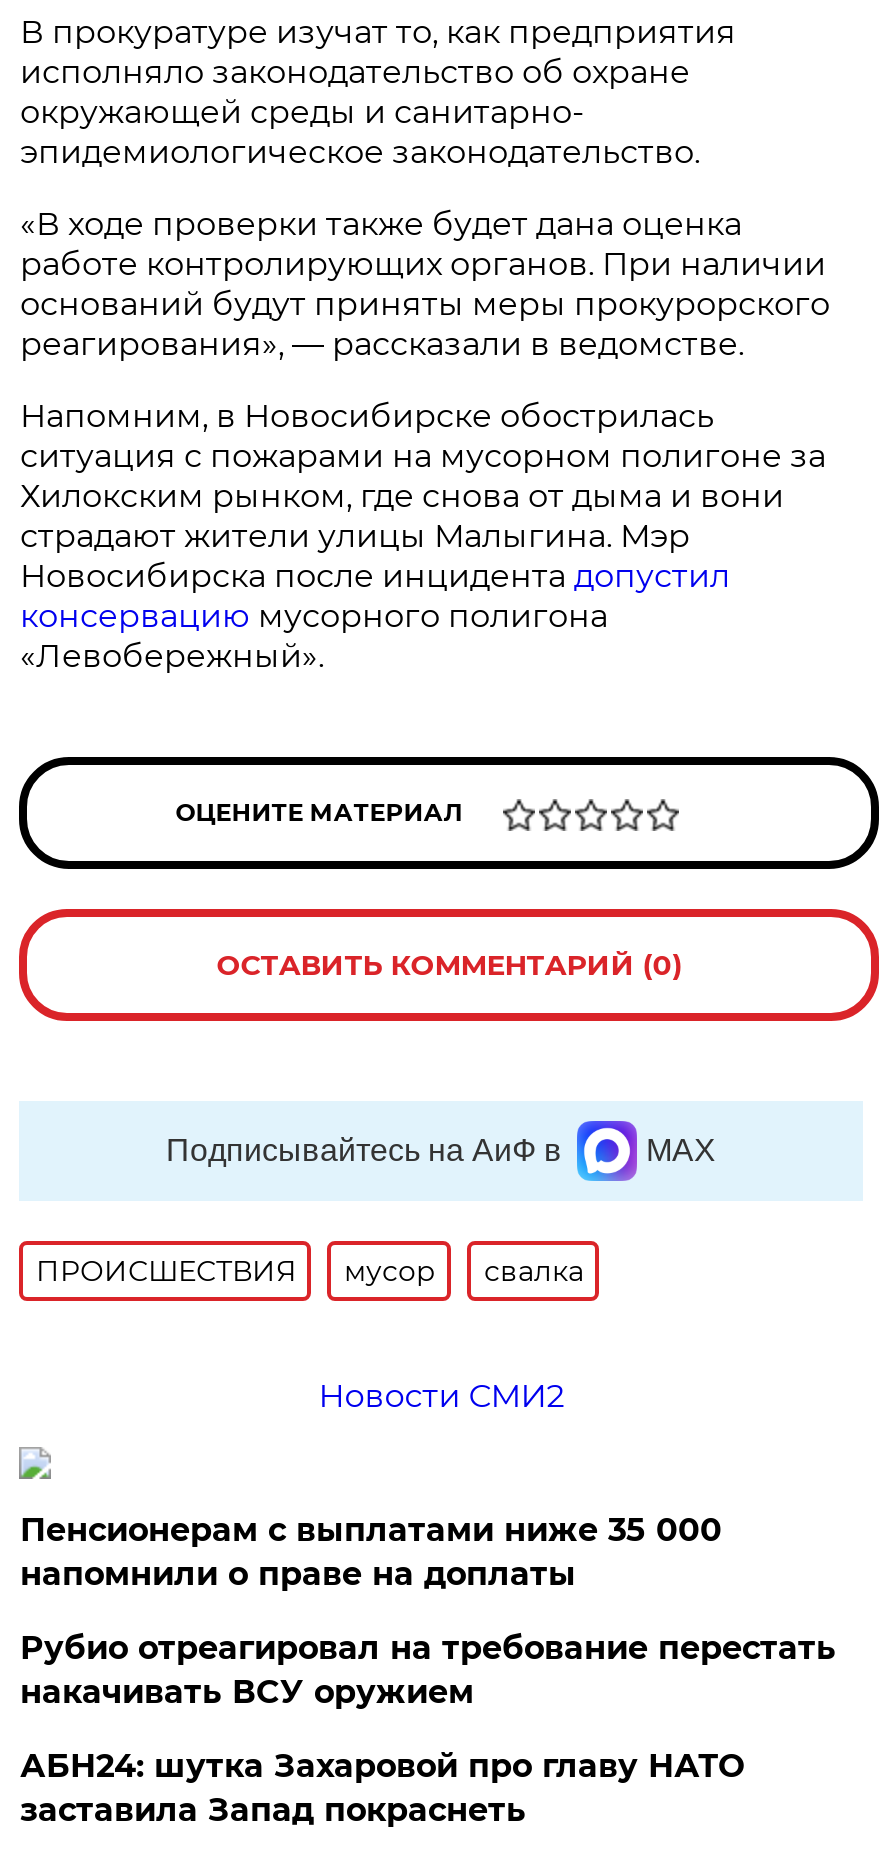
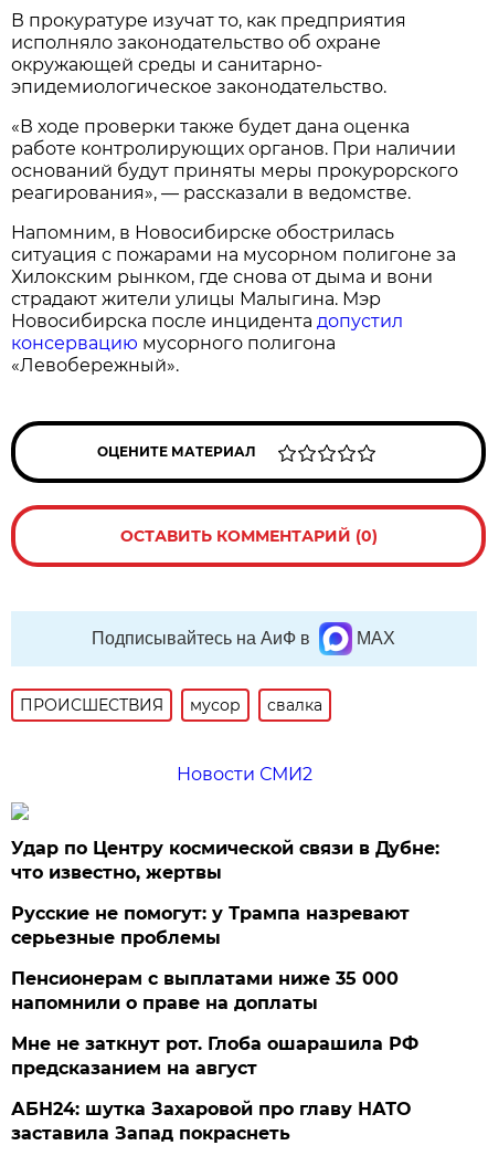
+ Удар по Центру космической связи в Дубне:
+ что известно, жертвы
+ Русские не помогут: у Трампа назревают
+ серьезные проблемы

- Рубио отреагировал на требование перестать
- накачивать ВСУ оружием
+ Мне не заткнут рот. Глоба ошарашила РФ
+ предсказанием на август
